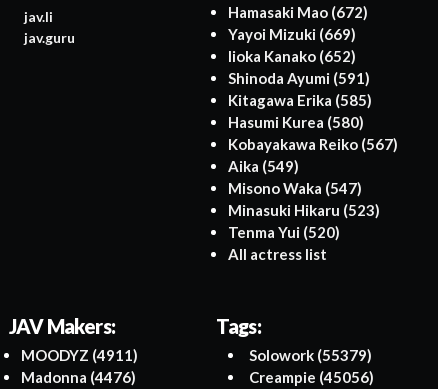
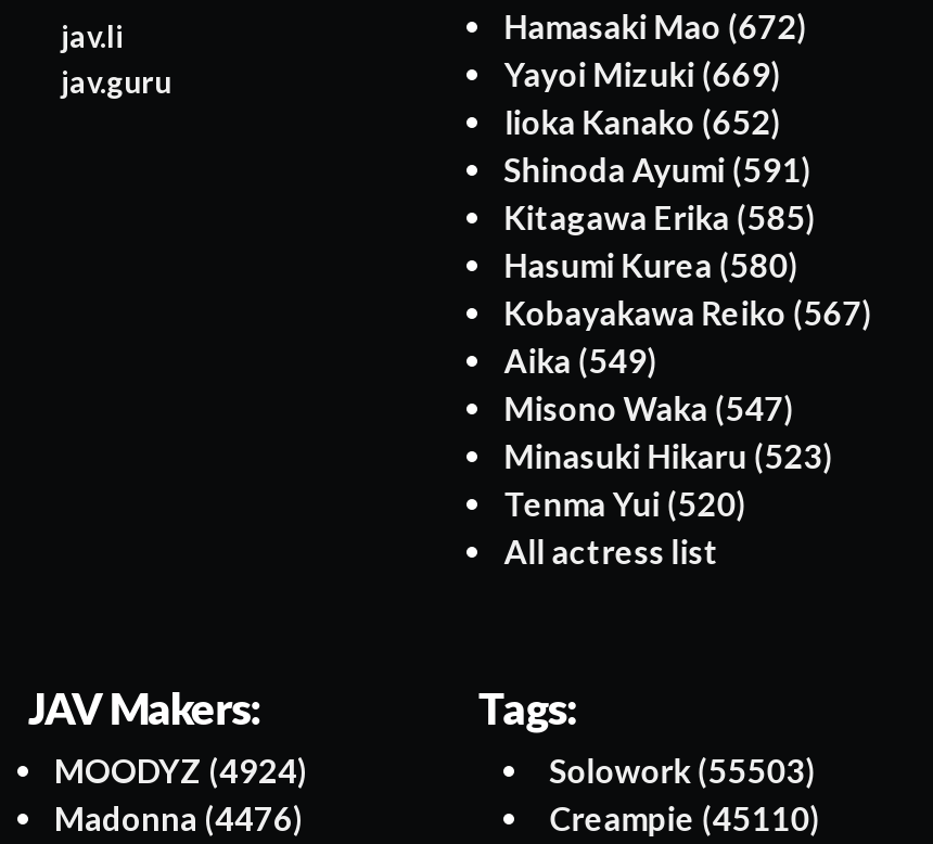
- MOODYZ (4911)
+ MOODYZ (4924)

- Solowork (55379)
+ Solowork (55503)

- Creampie (45056)
+ Creampie (45110)
